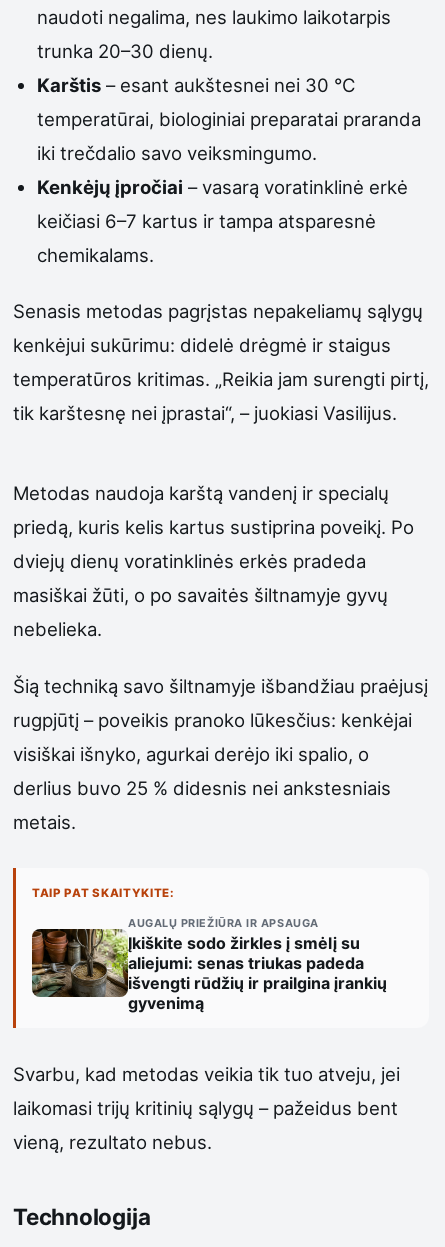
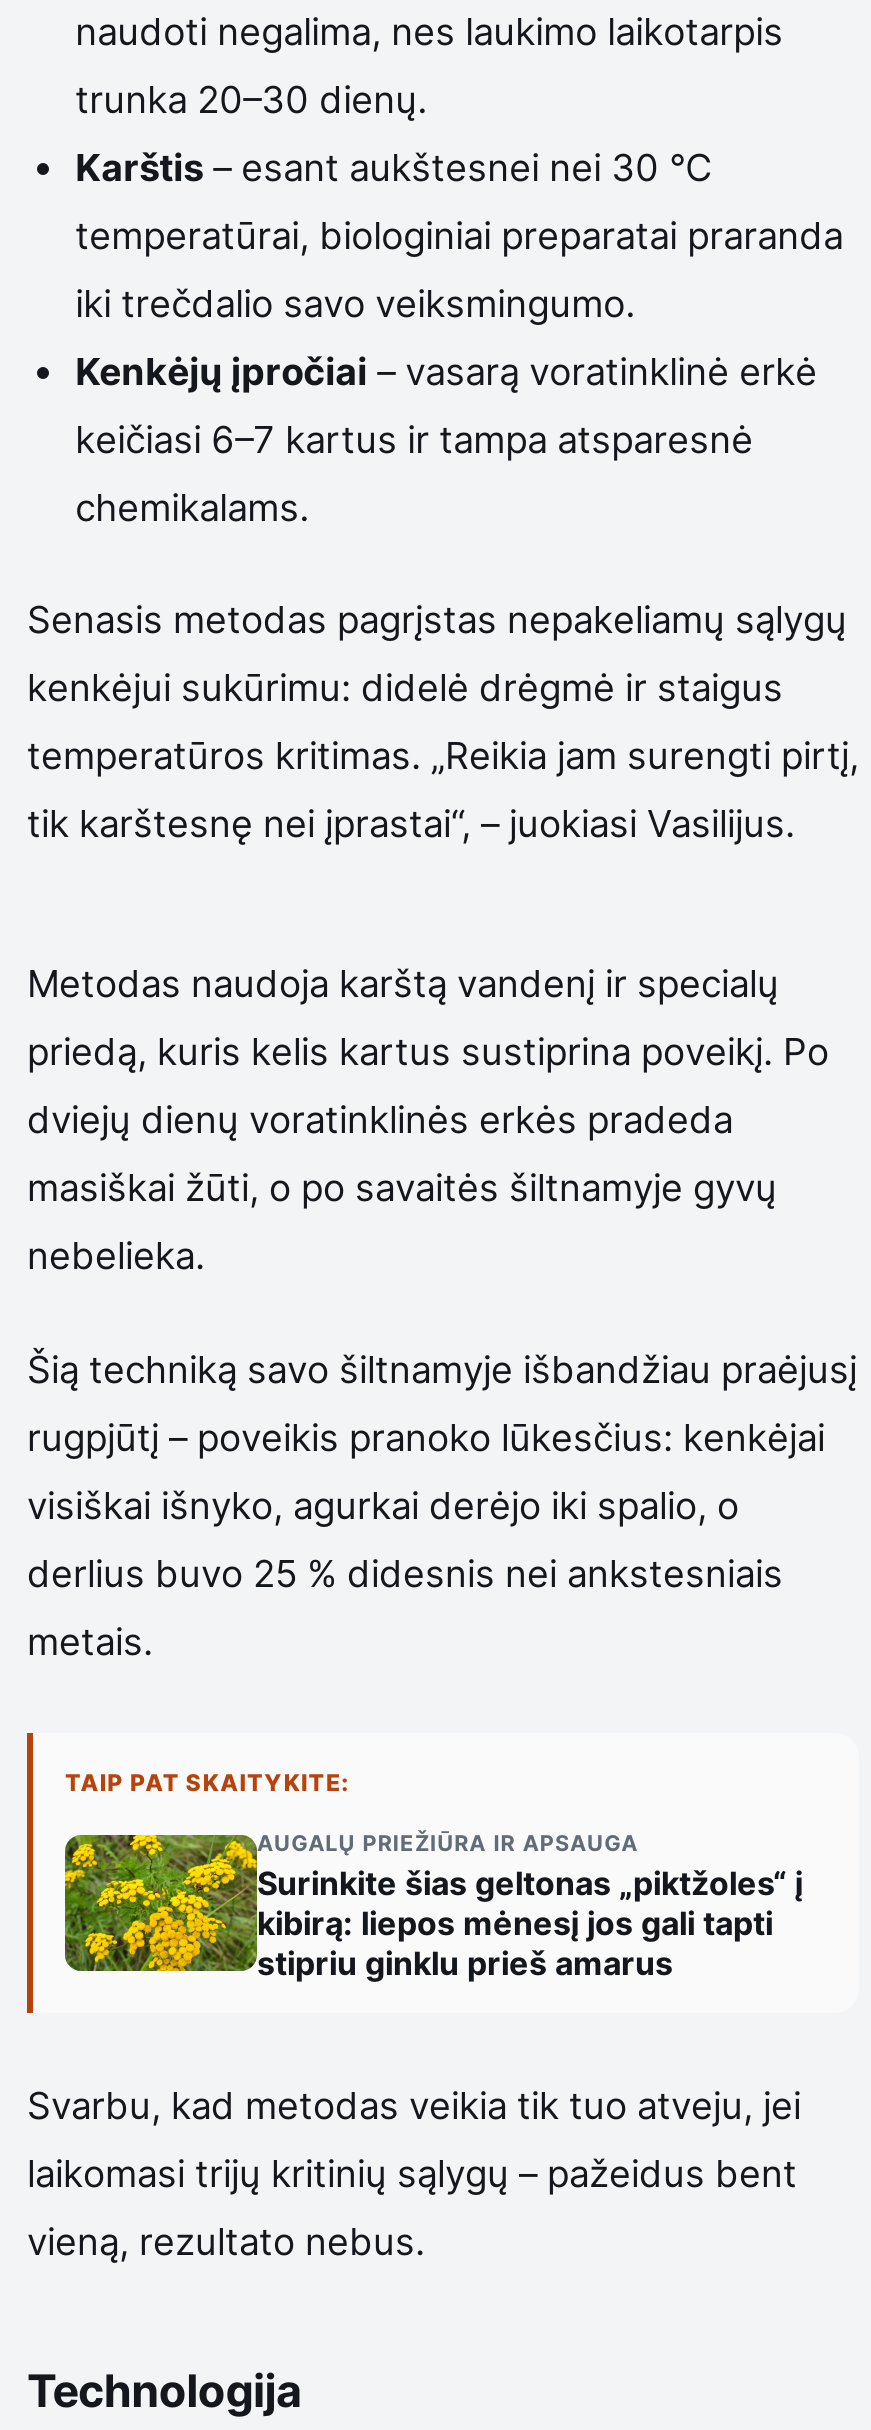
- [image]
- Įkiškite sodo žirkles į smėlį su
- aliejumi: senas triukas padeda
- išvengti rūdžių ir prailgina įrankių
- gyvenimą
+ [image]
+ Surinkite šias geltonas „piktžoles“ į
+ kibirą: liepos mėnesį jos gali tapti
+ stipriu ginklu prieš amarus
